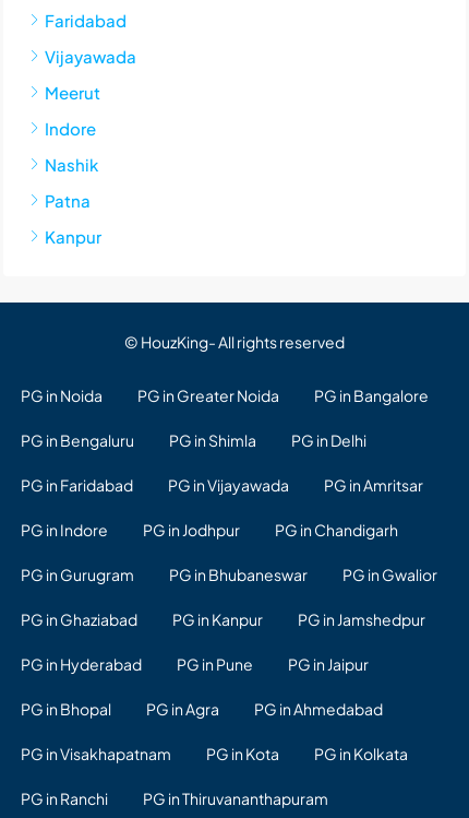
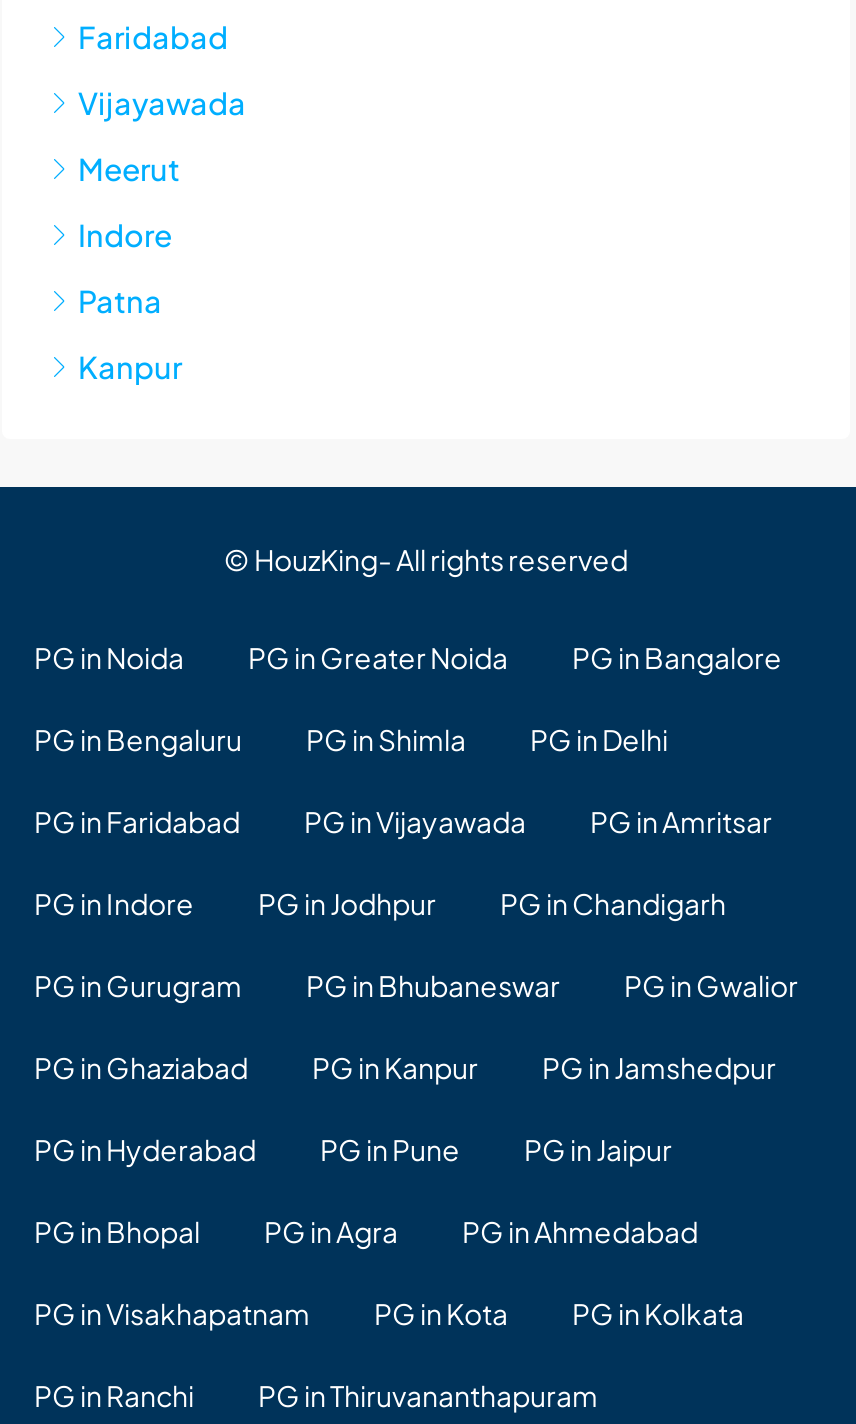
- Nashik
